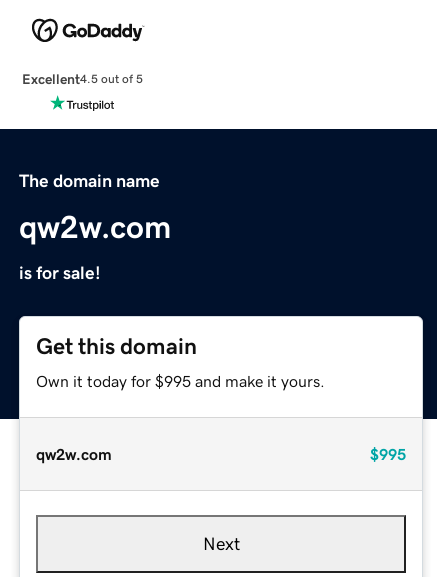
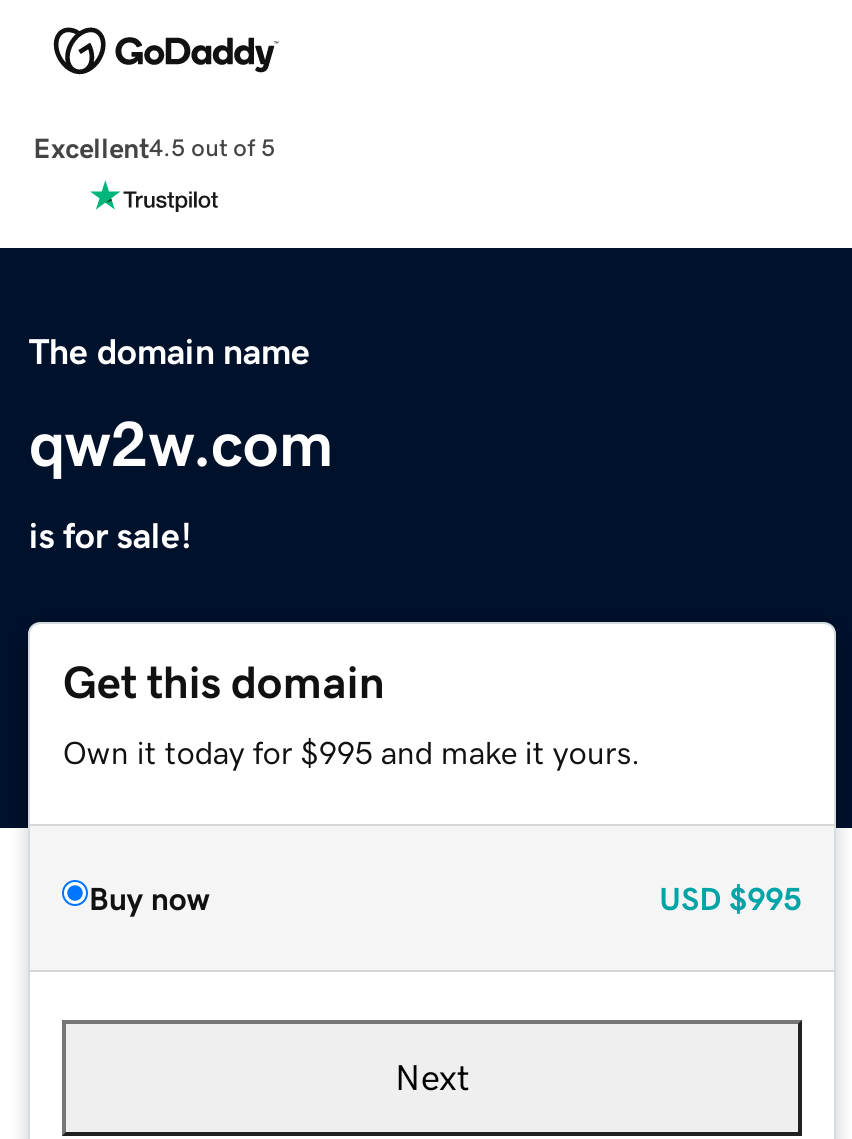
- qw2w.com
- $995
+ Buy now
+ USD $995
